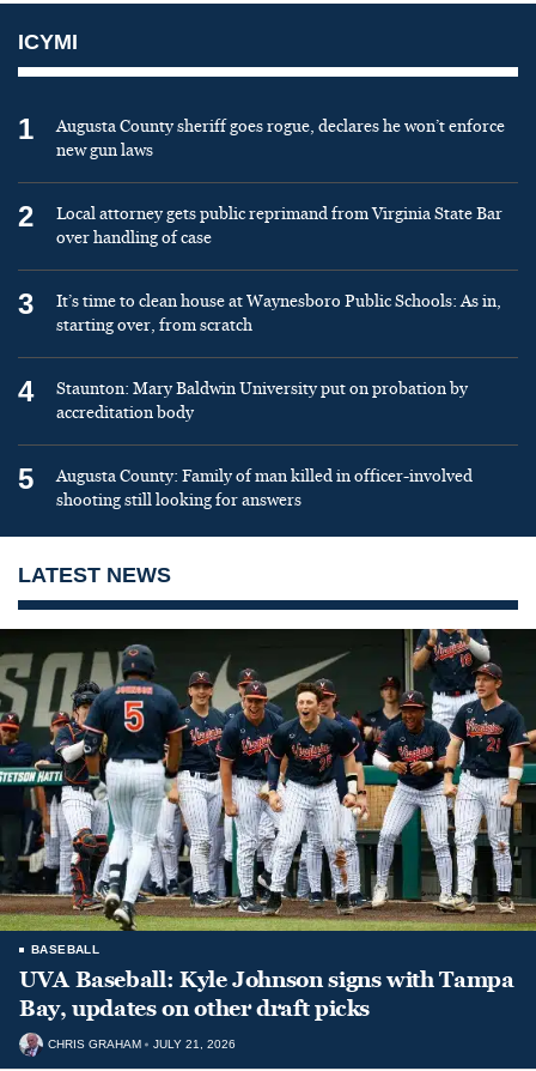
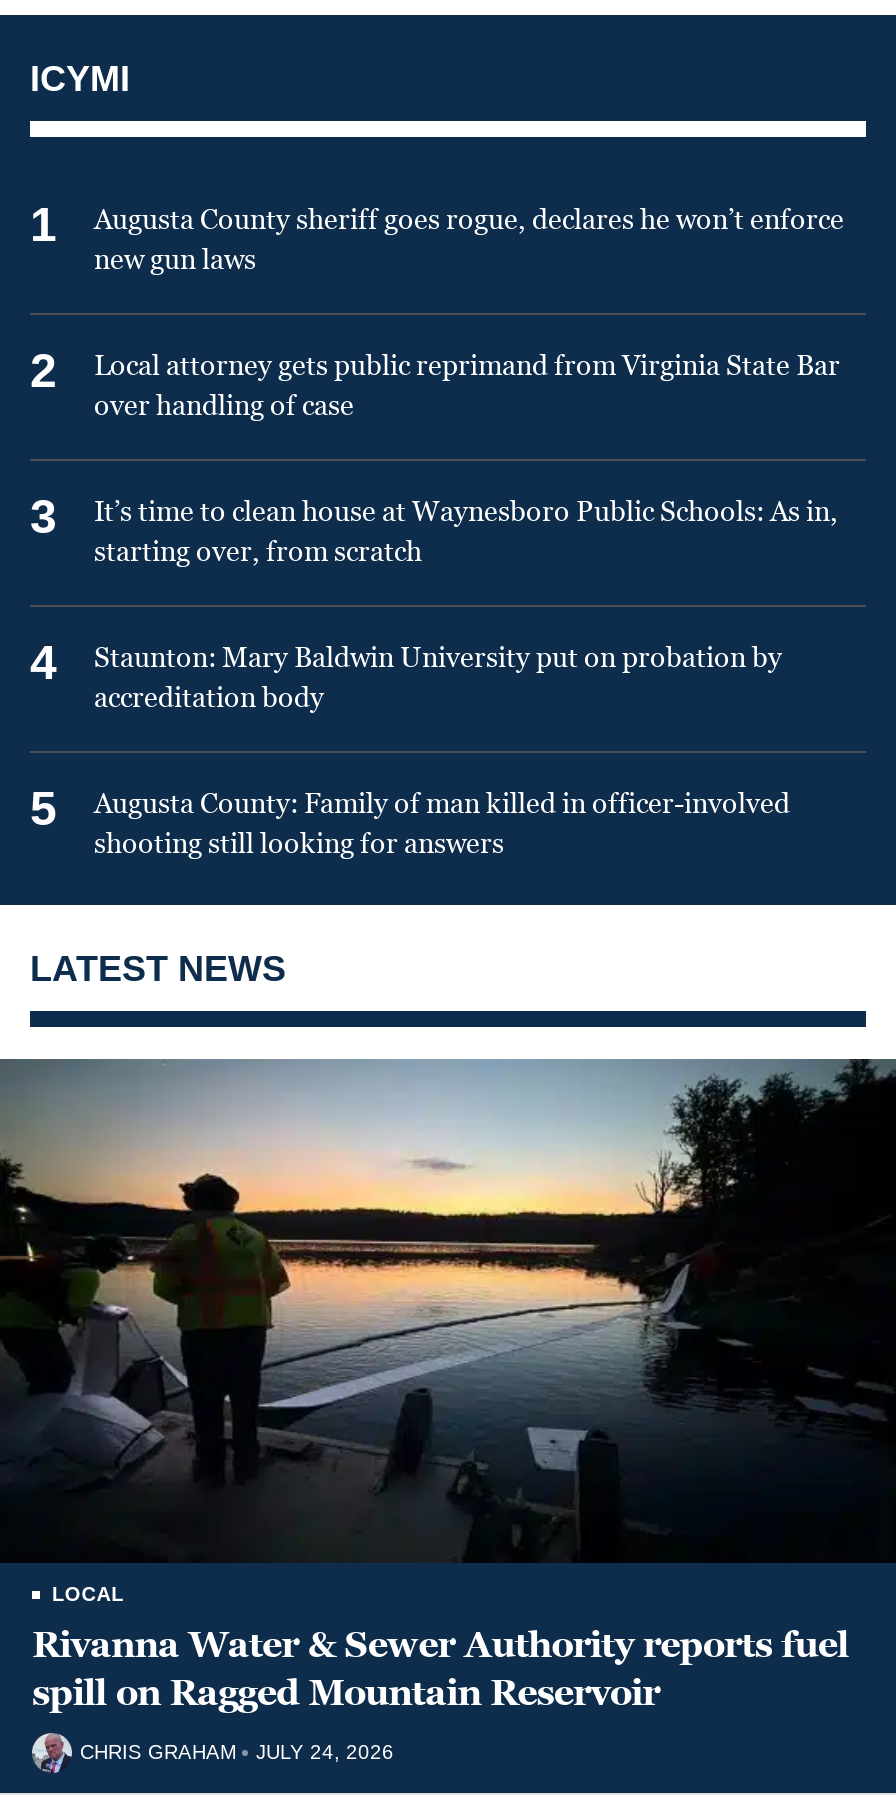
- [image]
- BASEBALL
- UVA Baseball: Kyle Johnson signs with Tampa
- Bay, updates on other draft picks
+ [image]
+ LOCAL
+ Rivanna Water & Sewer Authority reports fuel
+ spill on Ragged Mountain Reservoir

- CHRIS GRAHAM JULY 21, 2026
+ CHRIS GRAHAM JULY 24, 2026
